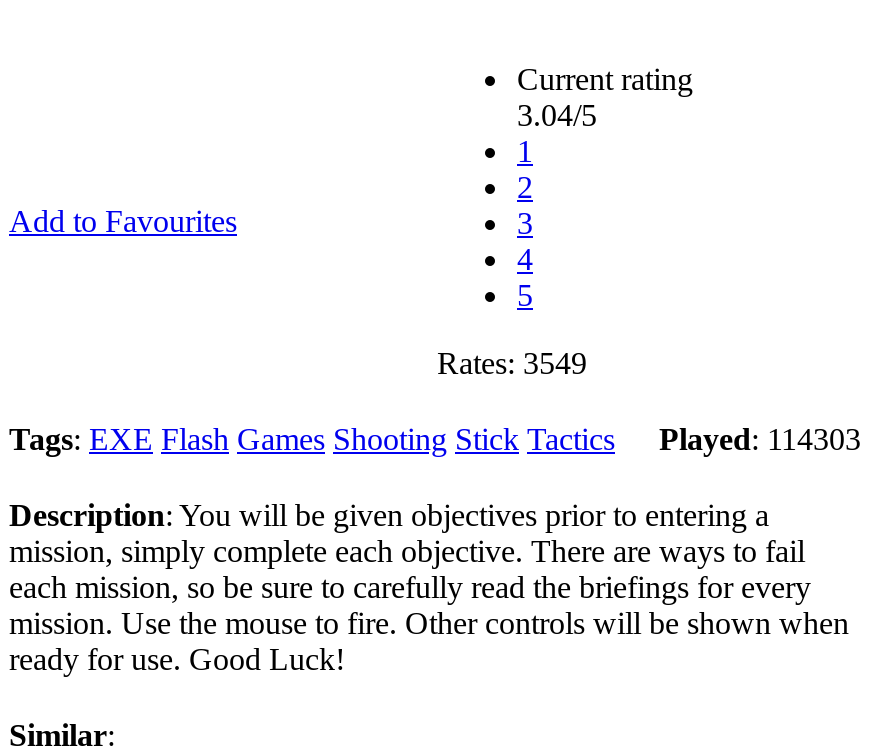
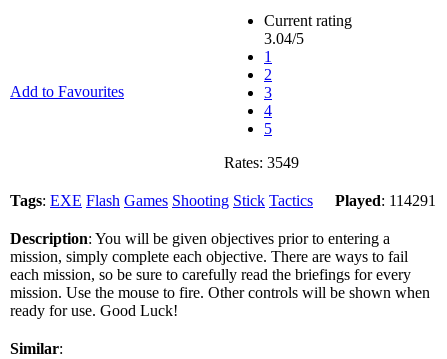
- Tags: EXE Flash Games Shooting Stick Tactics Played: 114303
+ Tags: EXE Flash Games Shooting Stick Tactics Played: 114291
